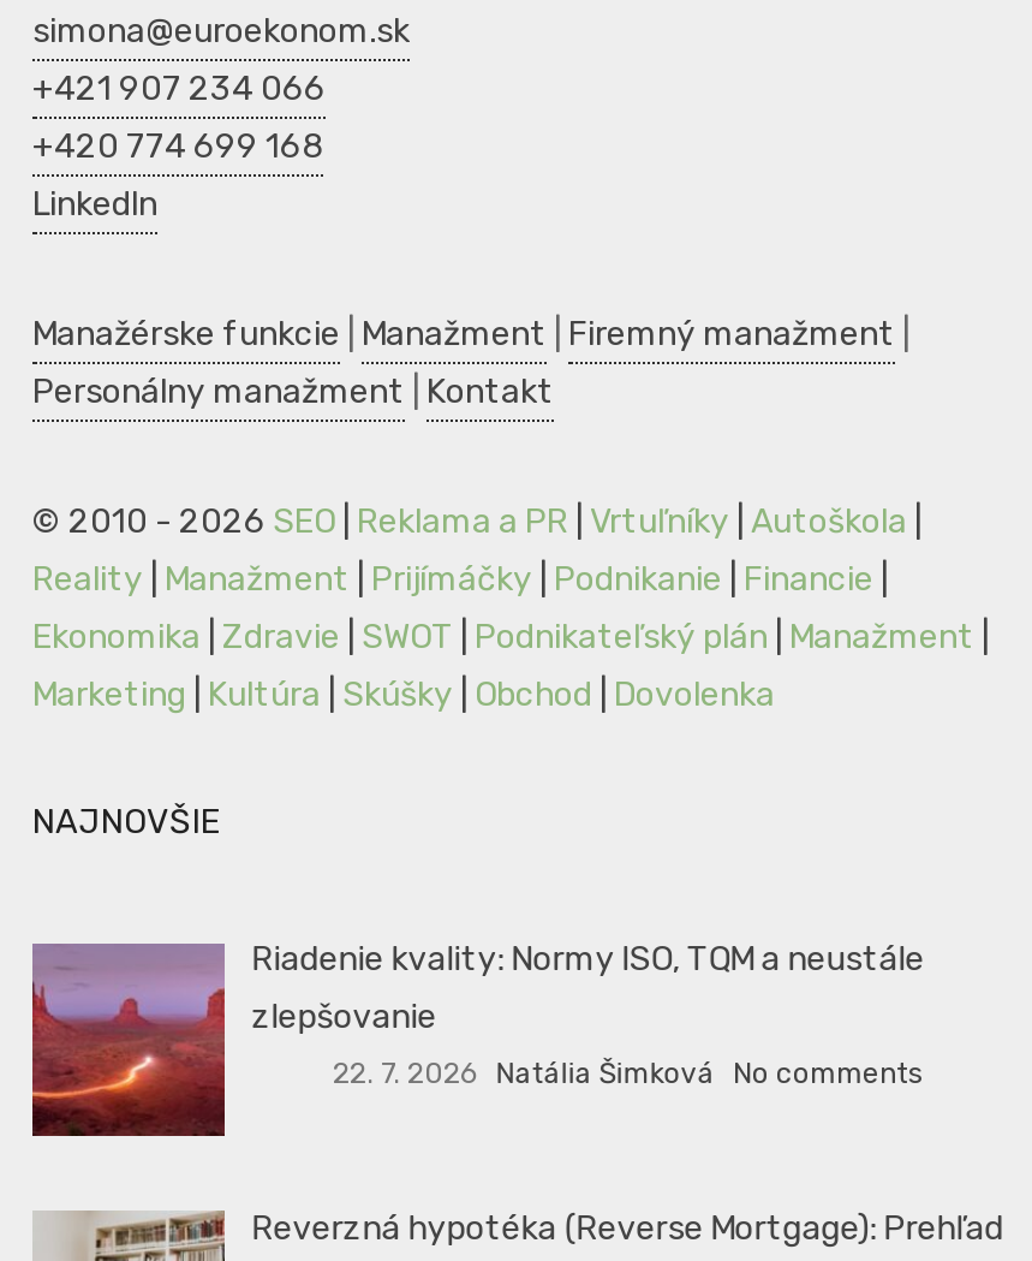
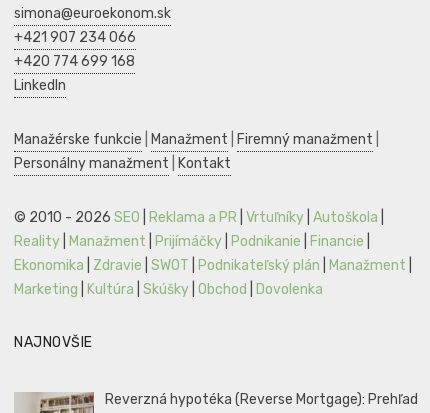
- [image]
- Riadenie kvality: Normy ISO, TQM a neustále
- zlepšovanie
- 22. 7. 2026 Natália Šimková No comments
